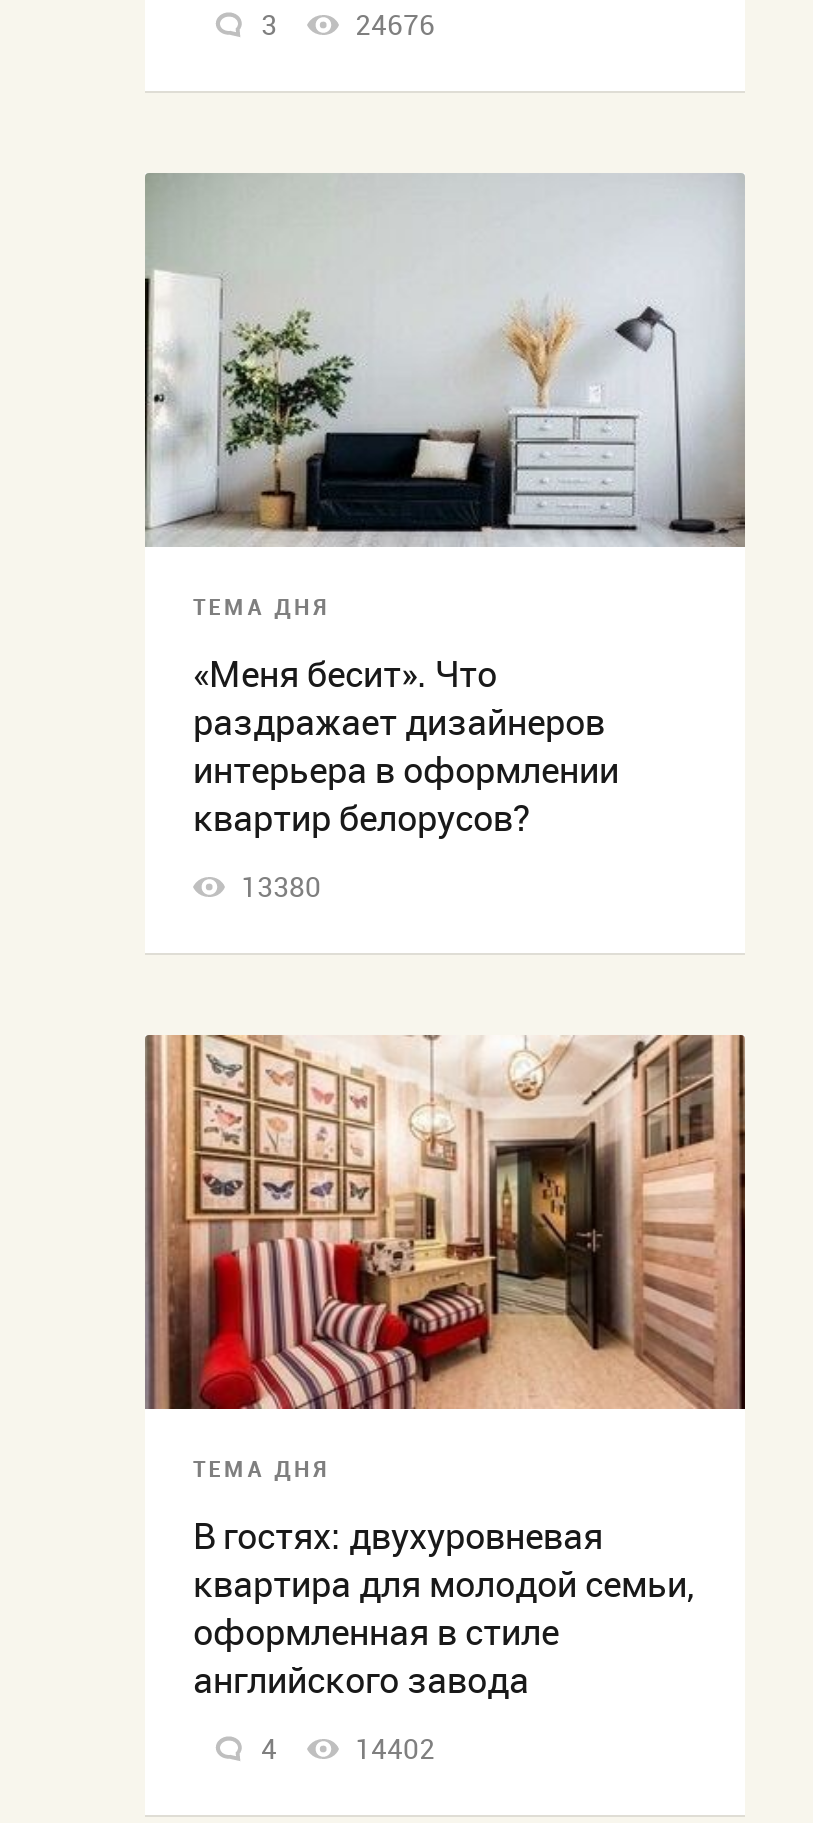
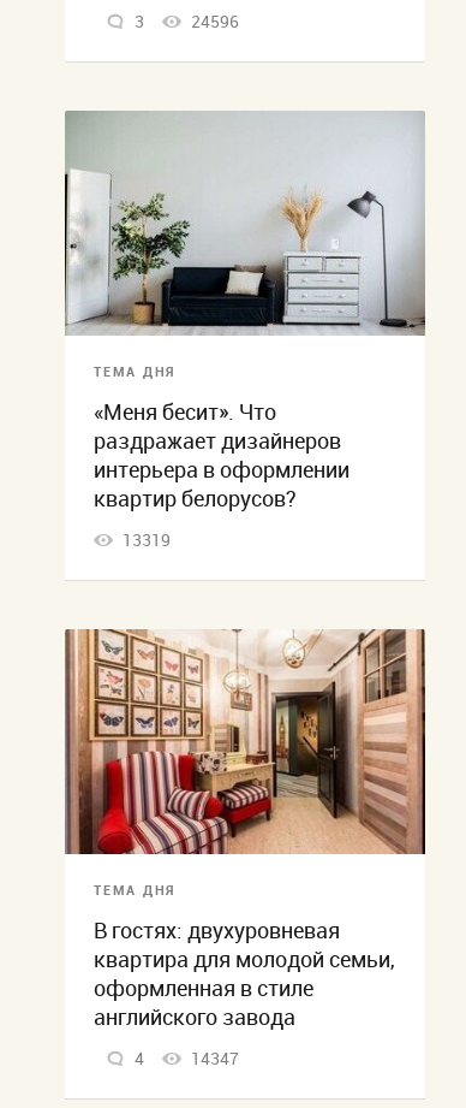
- 24676
+ 24596

- 13380
+ 13319

- 14402
+ 14347
